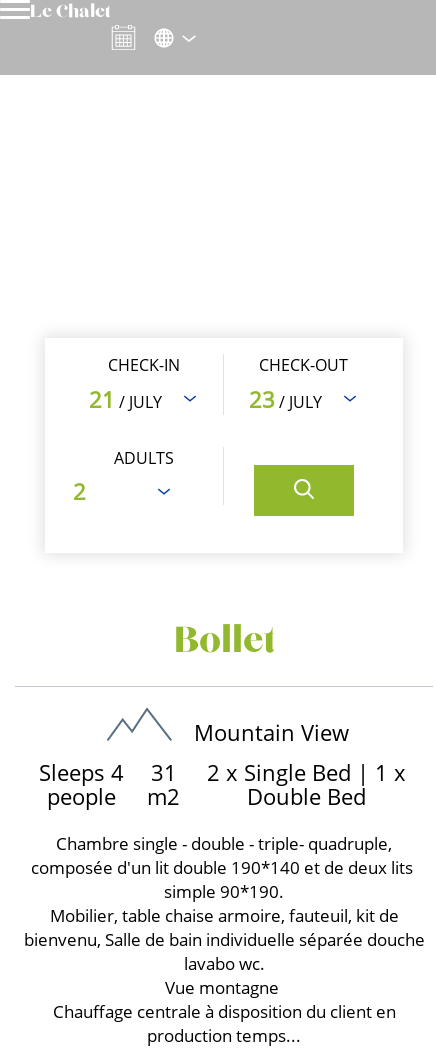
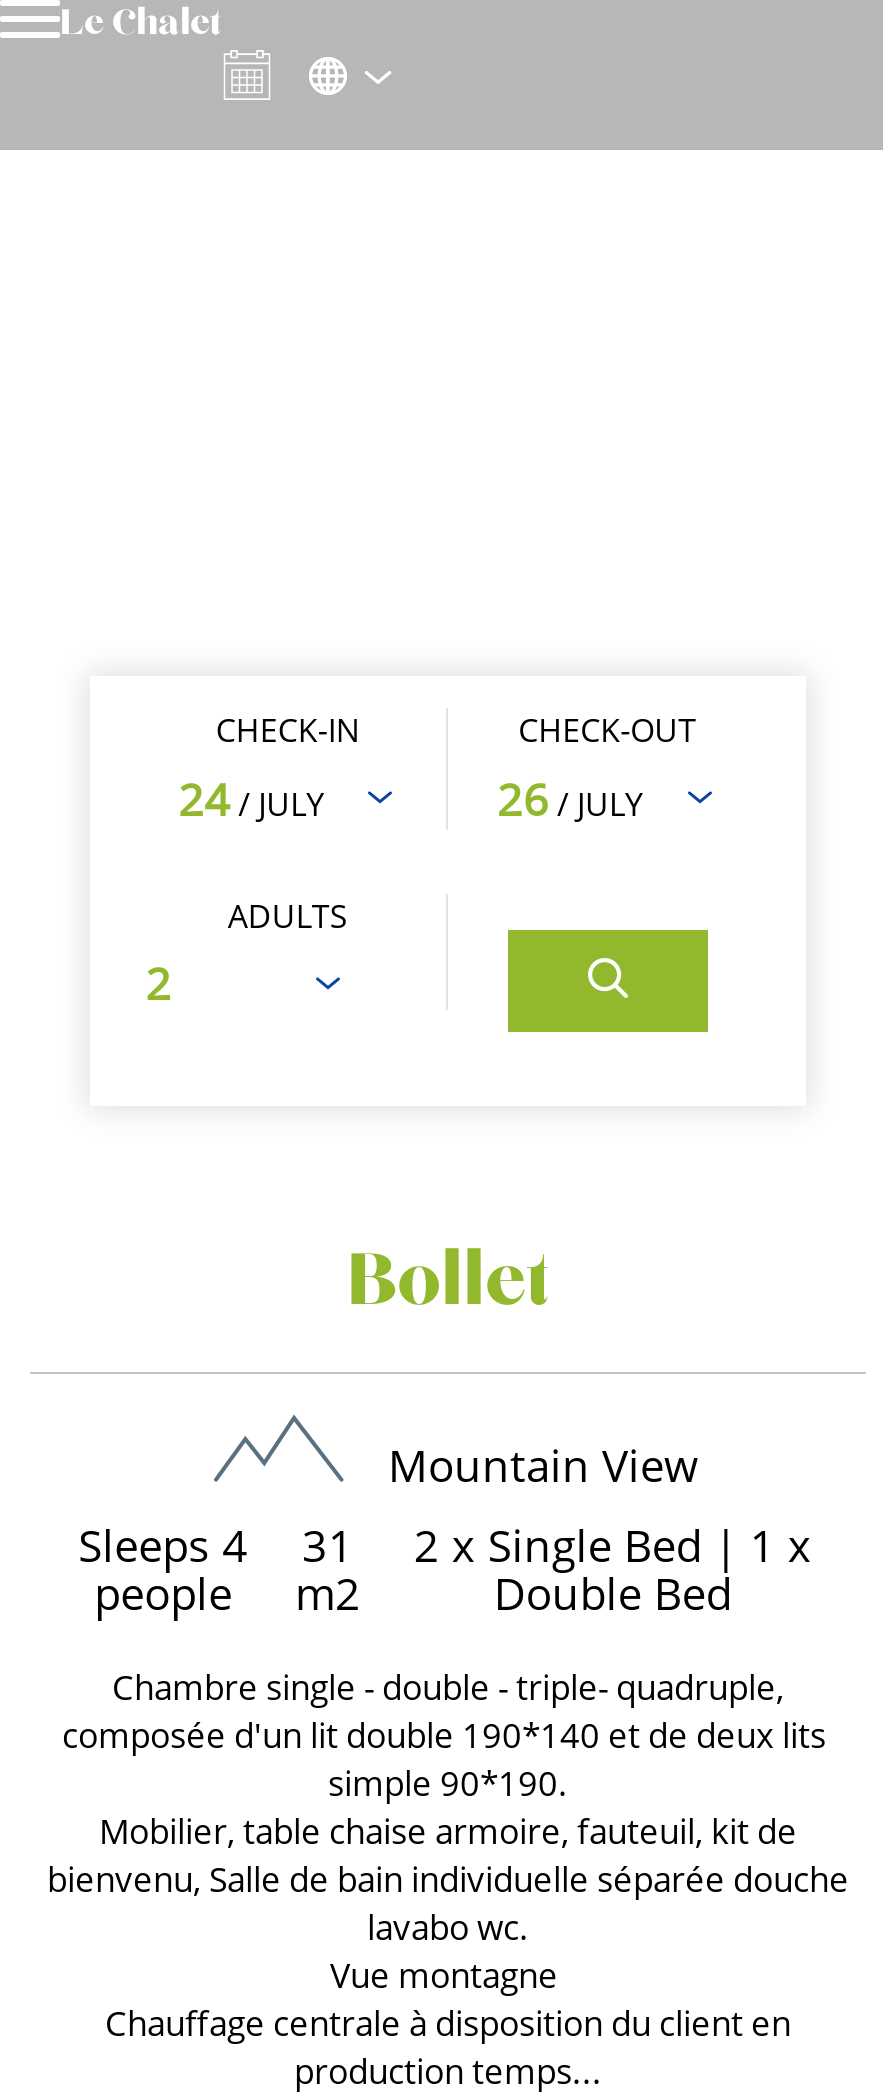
- 21 / JULY
+ 24 / JULY

- 23 / JULY
+ 26 / JULY
